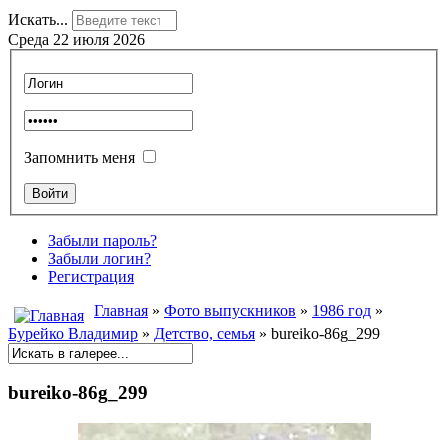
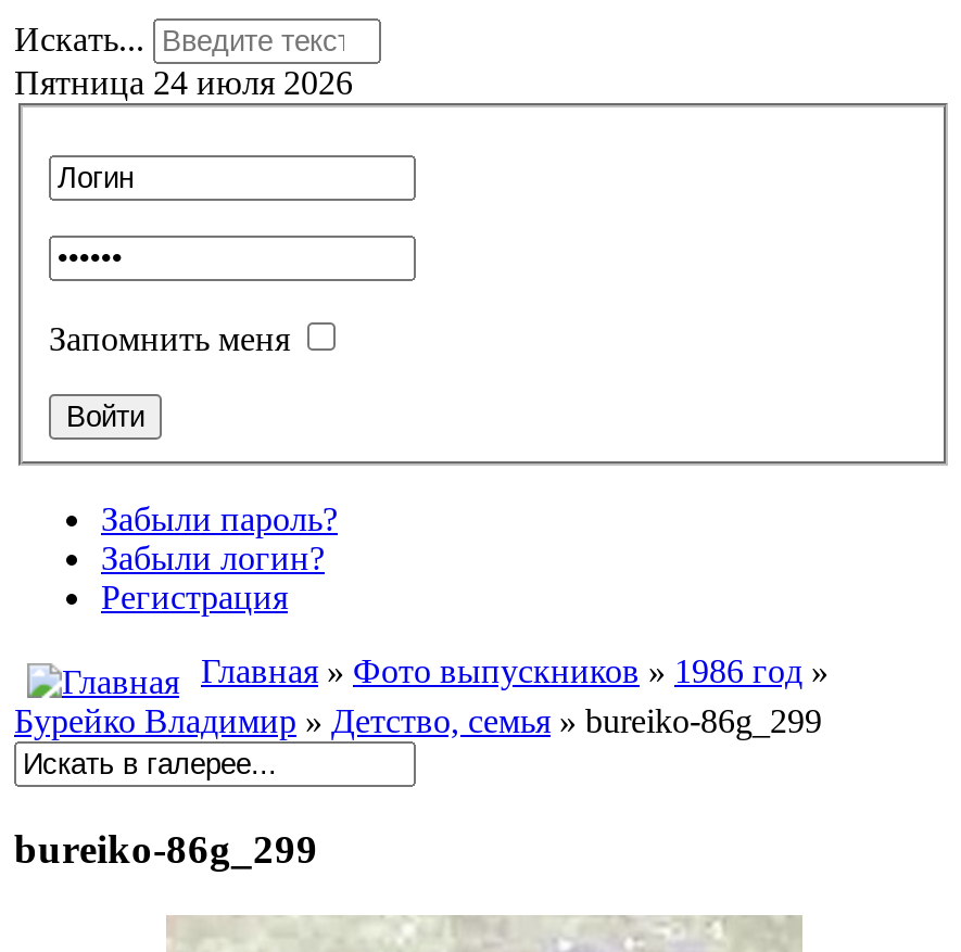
- Среда 22 июля 2026
+ Пятница 24 июля 2026
